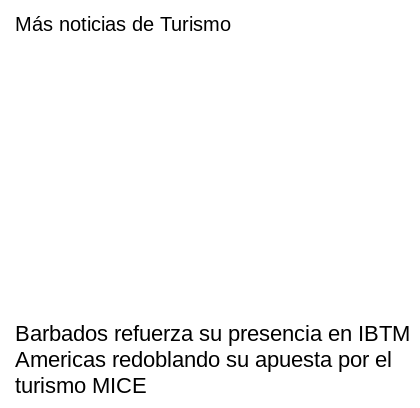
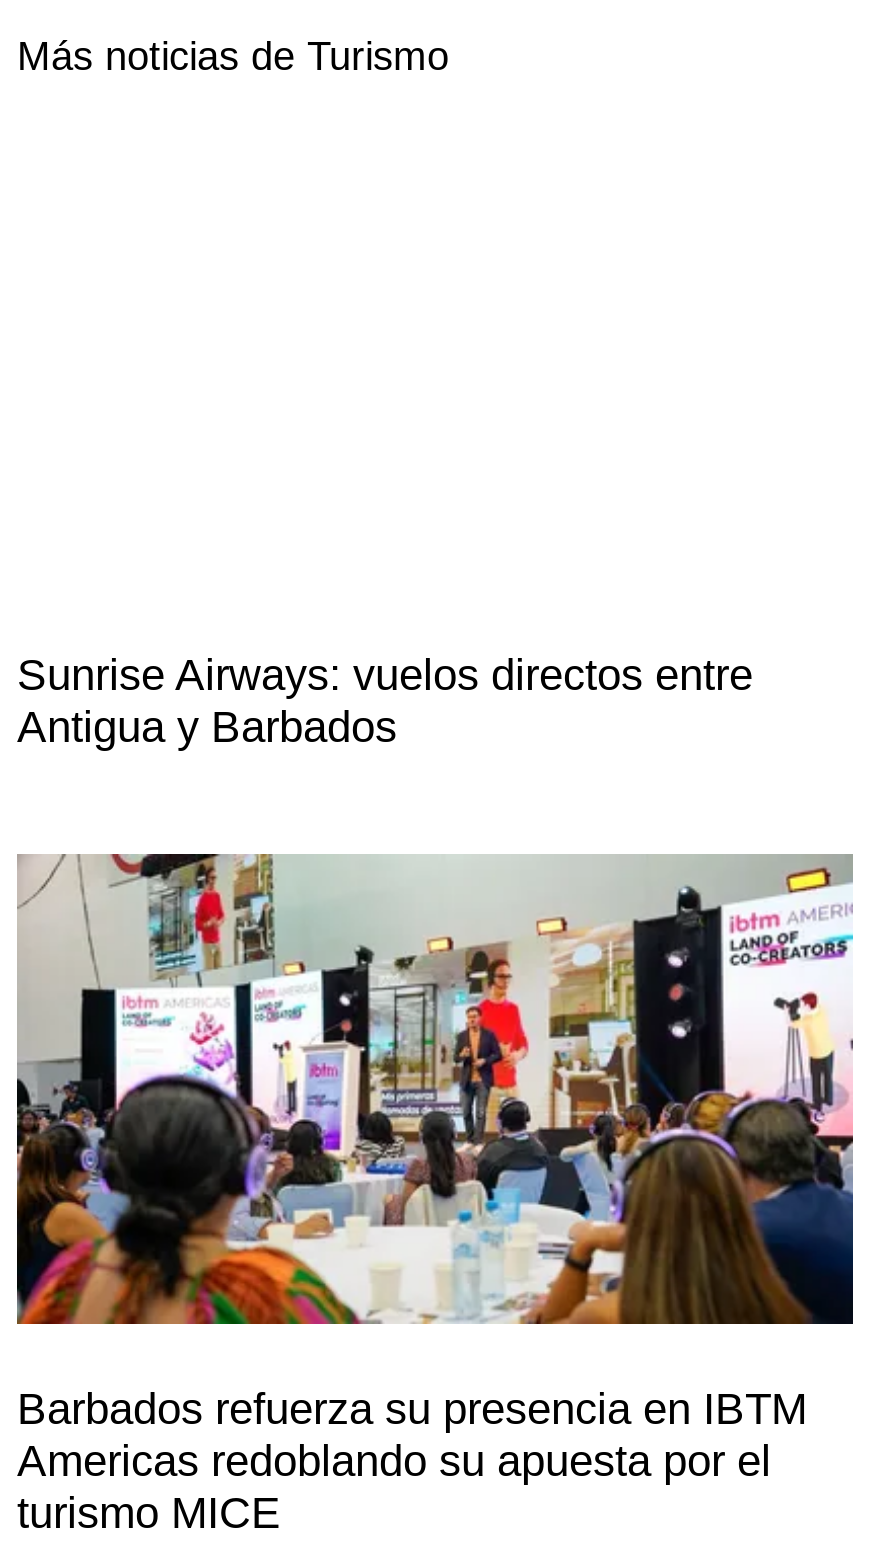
+ [image]

+ Sunrise Airways: vuelos directos entre
+ Antigua y Barbados
